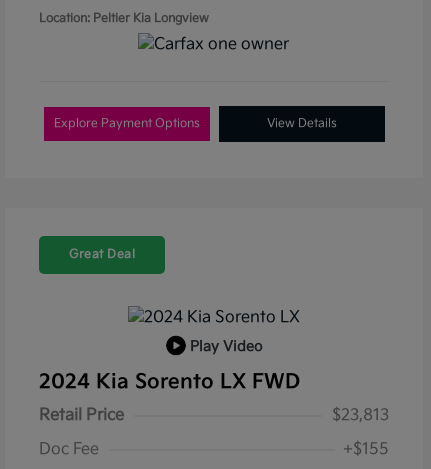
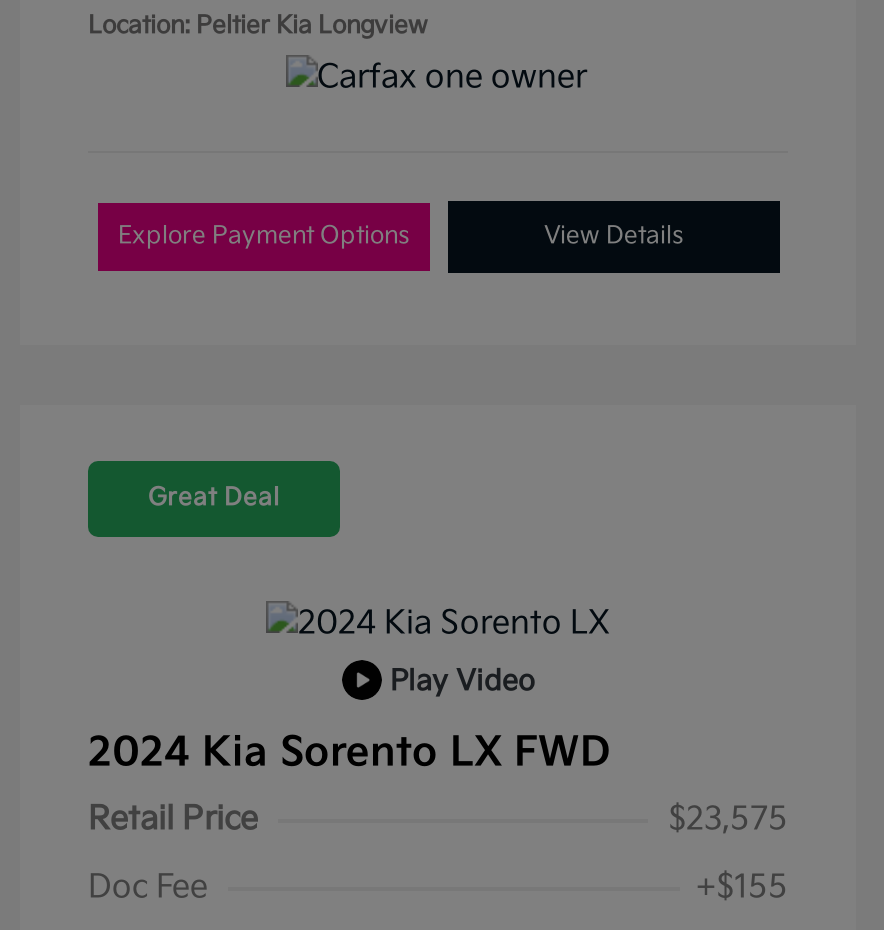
- $23,813
+ $23,575
